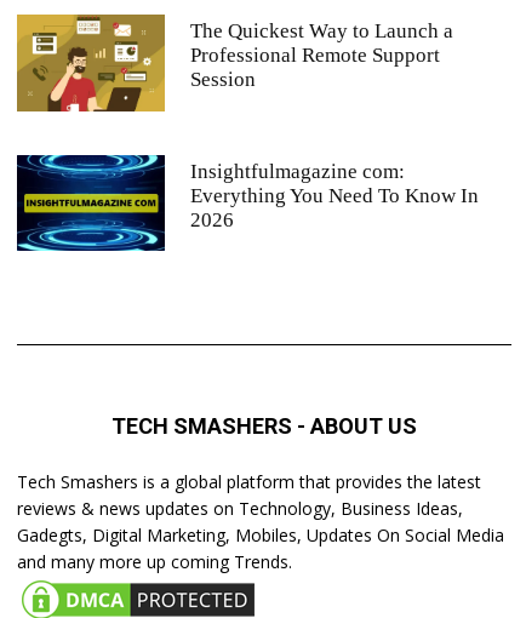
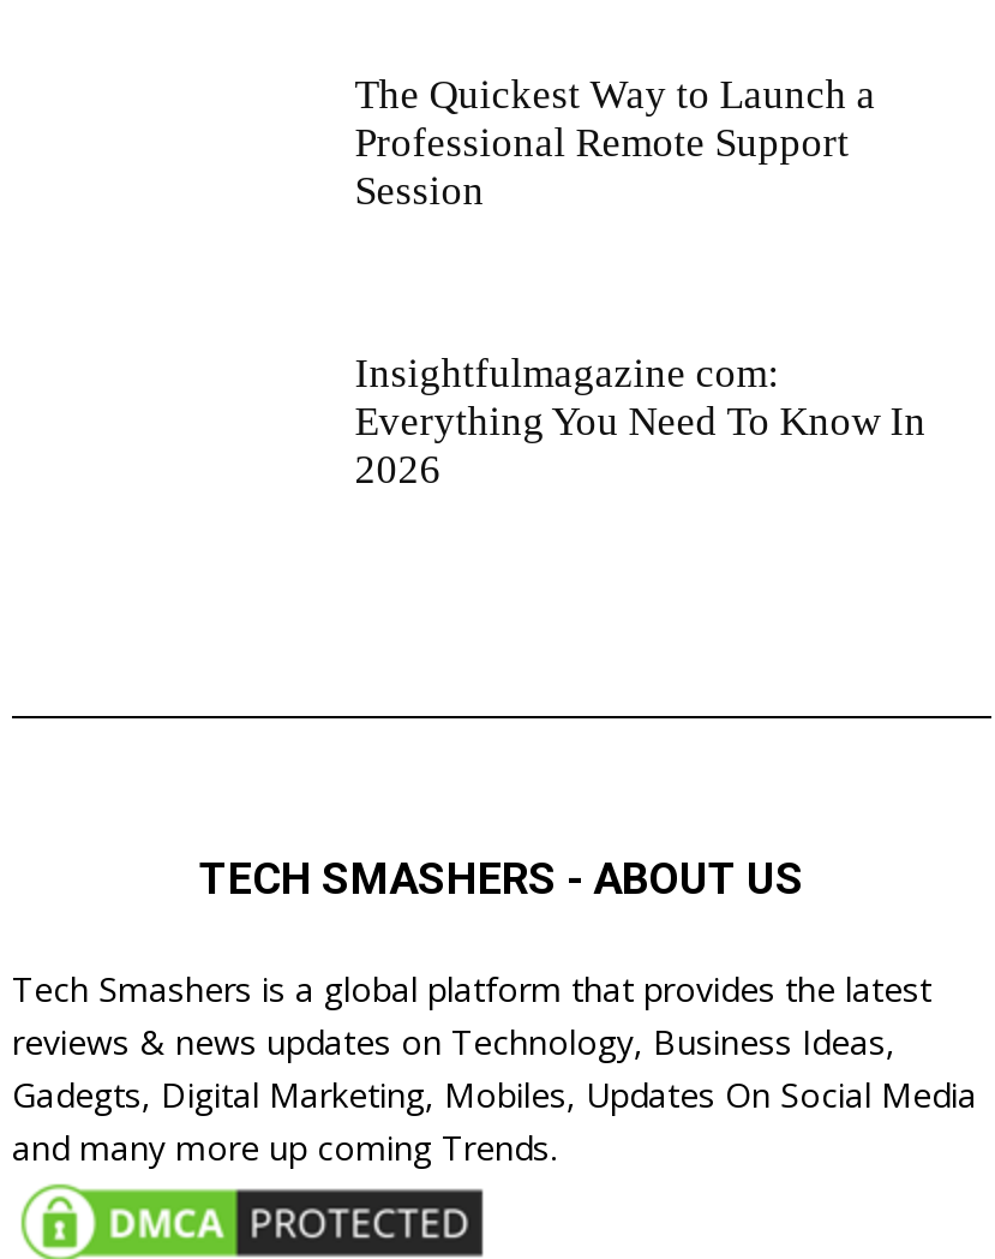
- [image]

- [image]
